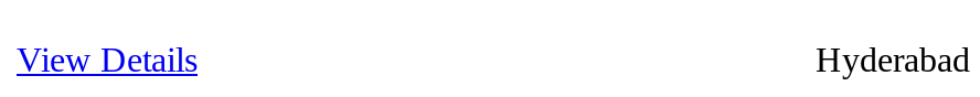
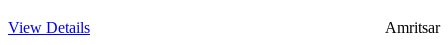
- Hyderabad
+ Amritsar
